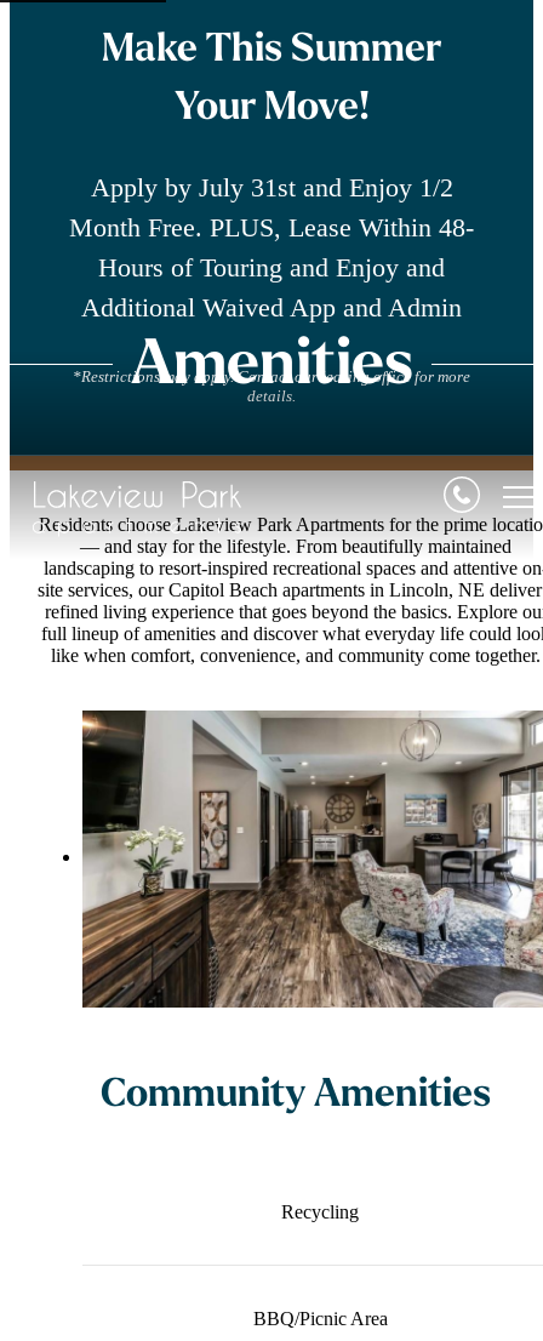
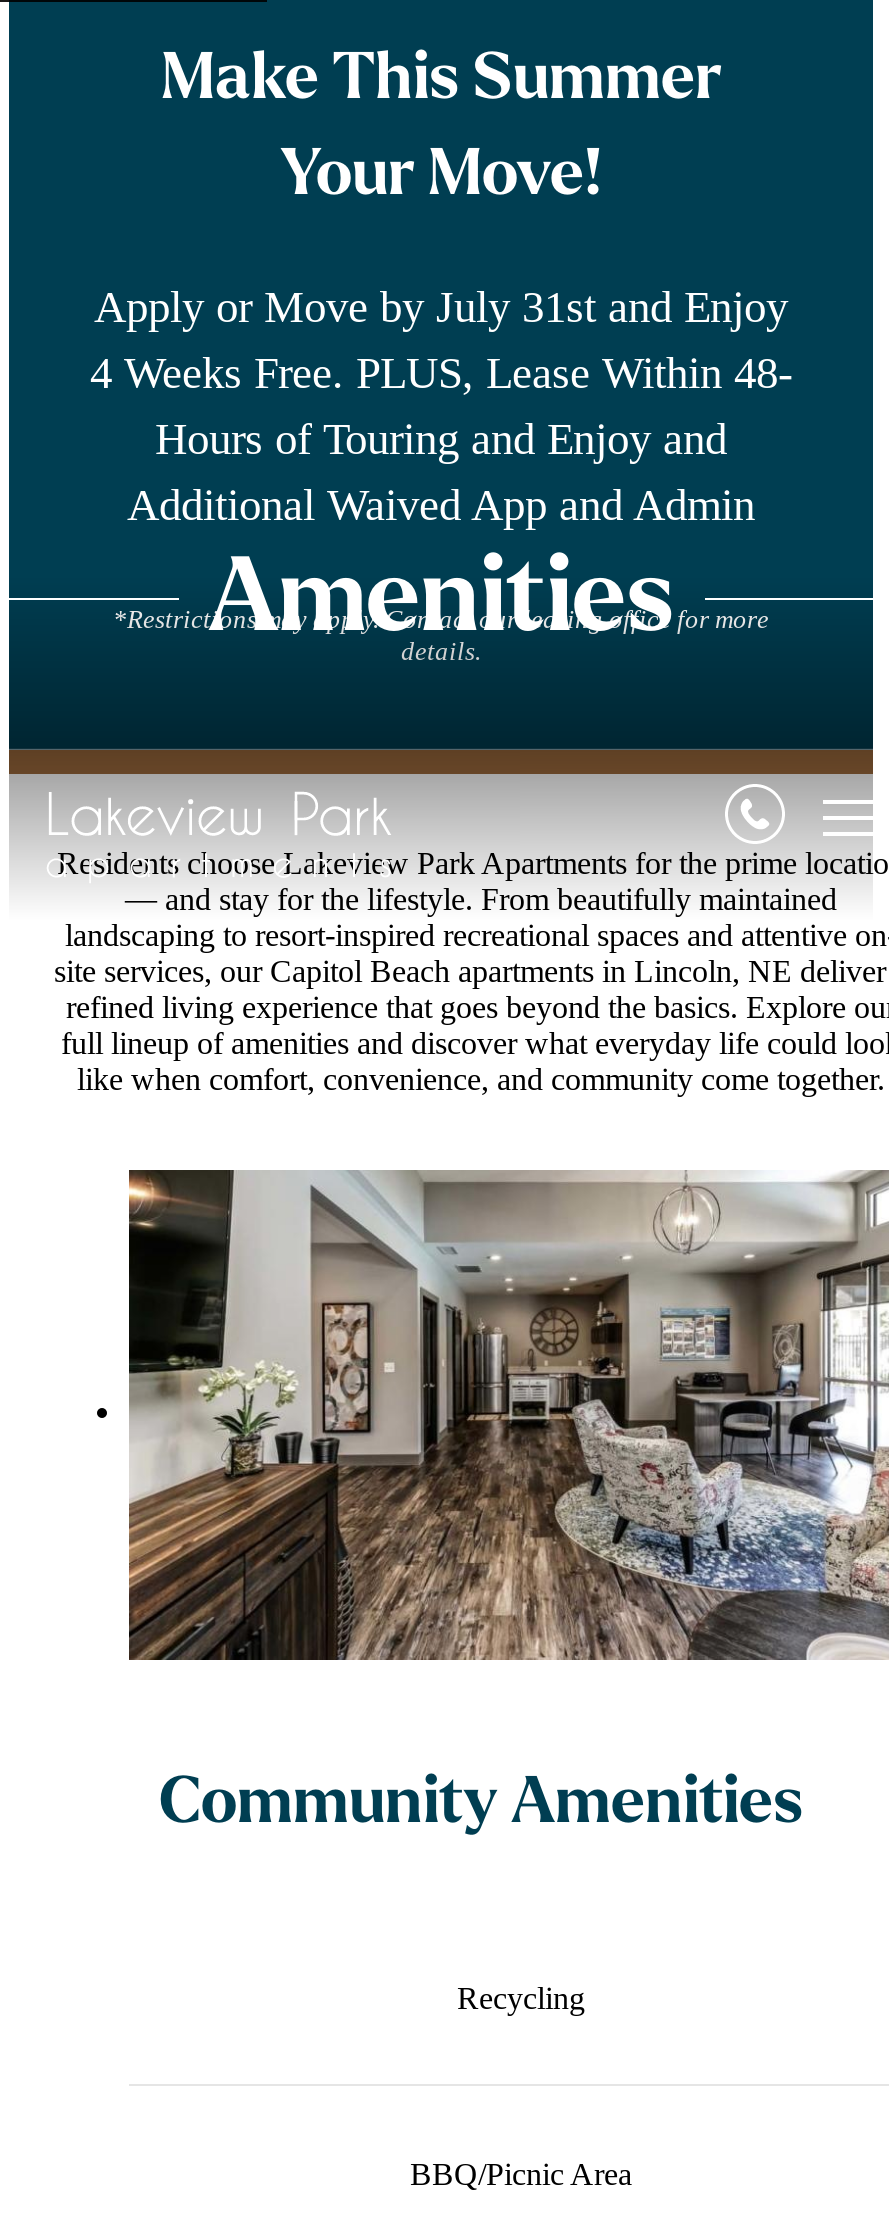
- Apply by July 31st and Enjoy 1/2
- Month Free. PLUS, Lease Within 48-
+ Apply or Move by July 31st and Enjoy
+ 4 Weeks Free. PLUS, Lease Within 48-
